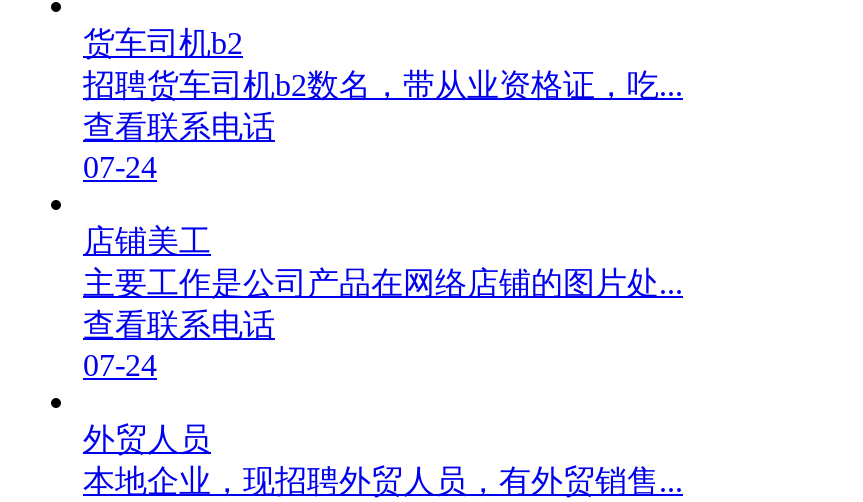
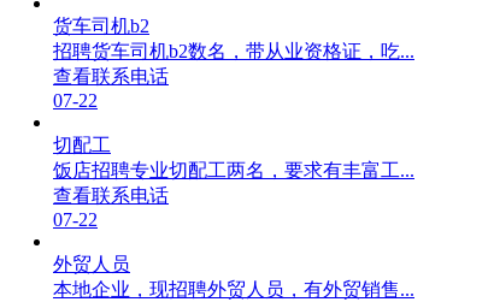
- 07-24
+ 07-22

- 店铺美工
- 主要工作是公司产品在网络店铺的图片处...
+ 切配工
+ 饭店招聘专业切配工两名，要求有丰富工...

- 07-24
+ 07-22
